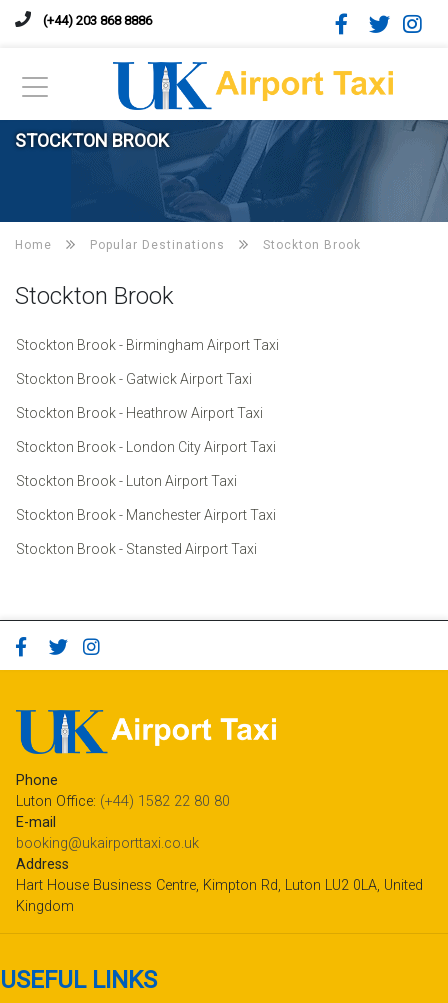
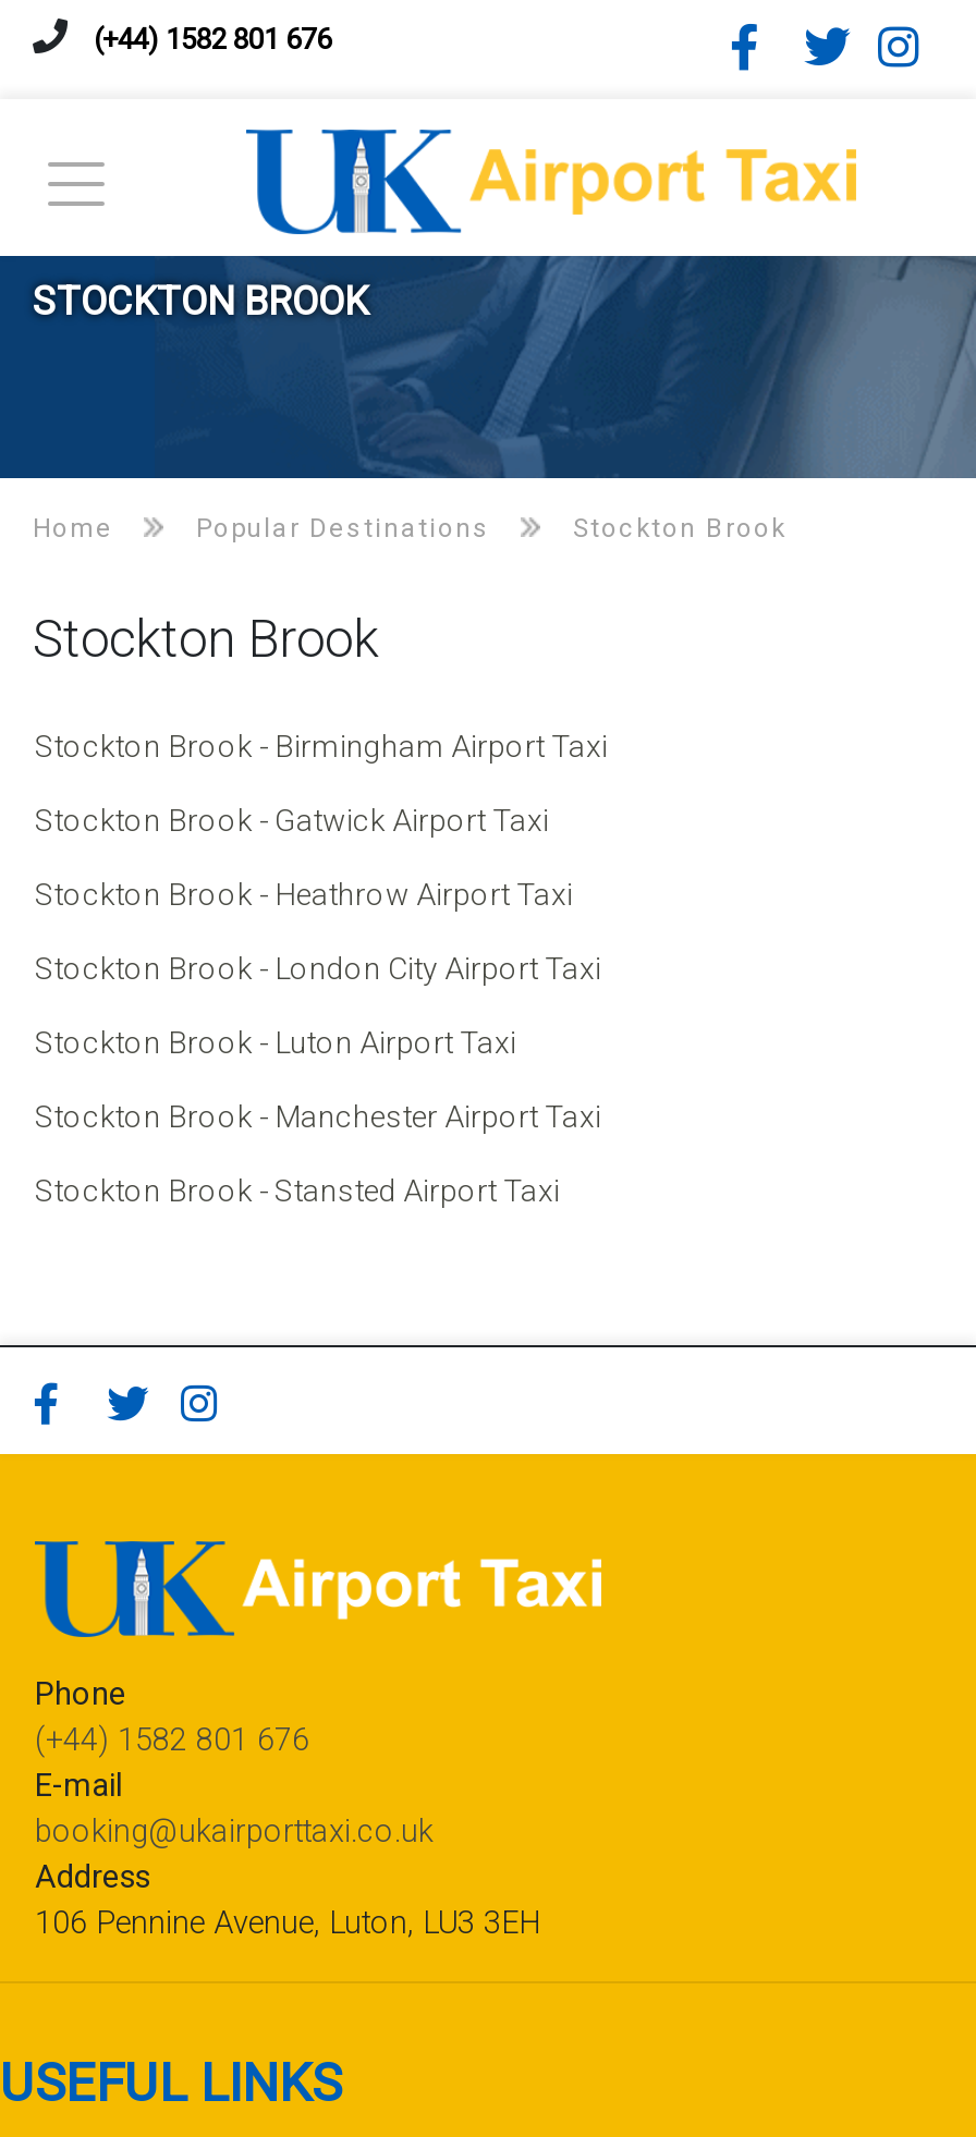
- (+44) 203 868 8886
+ (+44) 1582 801 676

- Luton Office: (+44) 1582 22 80 80
+ (+44) 1582 801 676

- Hart House Business Centre, Kimpton Rd, Luton LU2 0LA, United
- Kingdom
+ 106 Pennine Avenue, Luton, LU3 3EH
